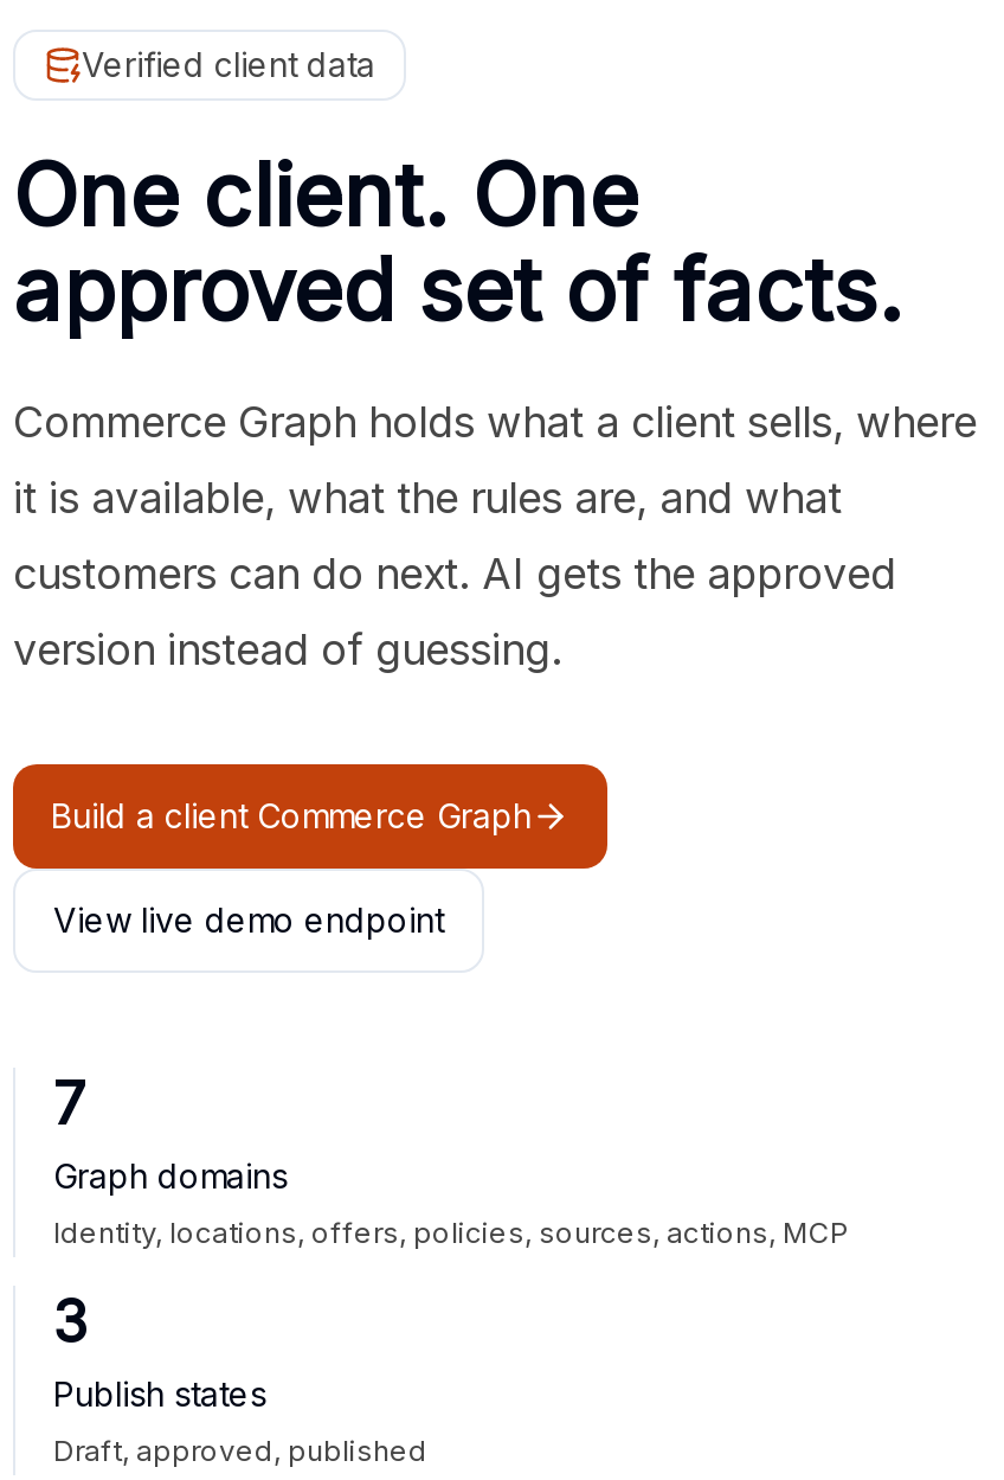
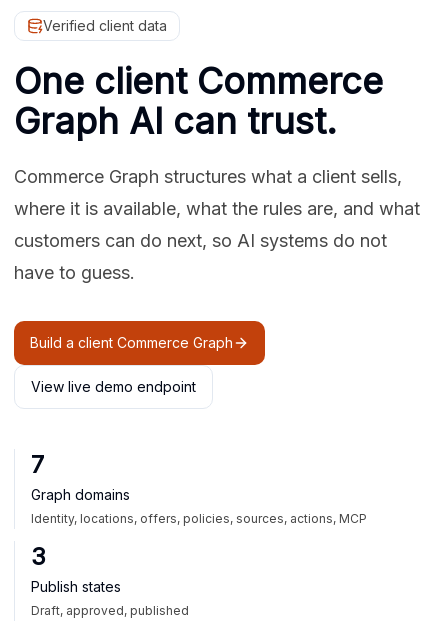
- One client. One
- approved set of facts.
+ One client Commerce
+ Graph AI can trust.

- Commerce Graph holds what a client sells, where
+ Commerce Graph structures what a client sells,

- it is available, what the rules are, and what
+ where it is available, what the rules are, and what

- customers can do next. AI gets the approved
+ customers can do next, so AI systems do not

- version instead of guessing.
+ have to guess.
